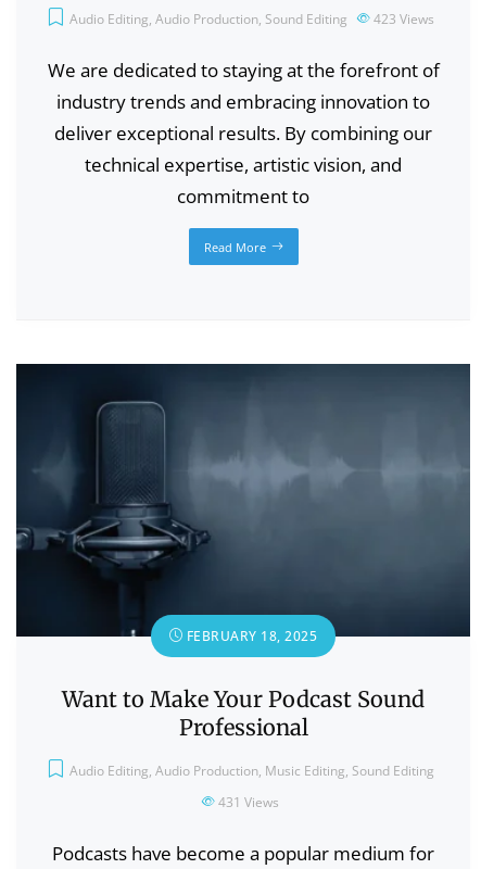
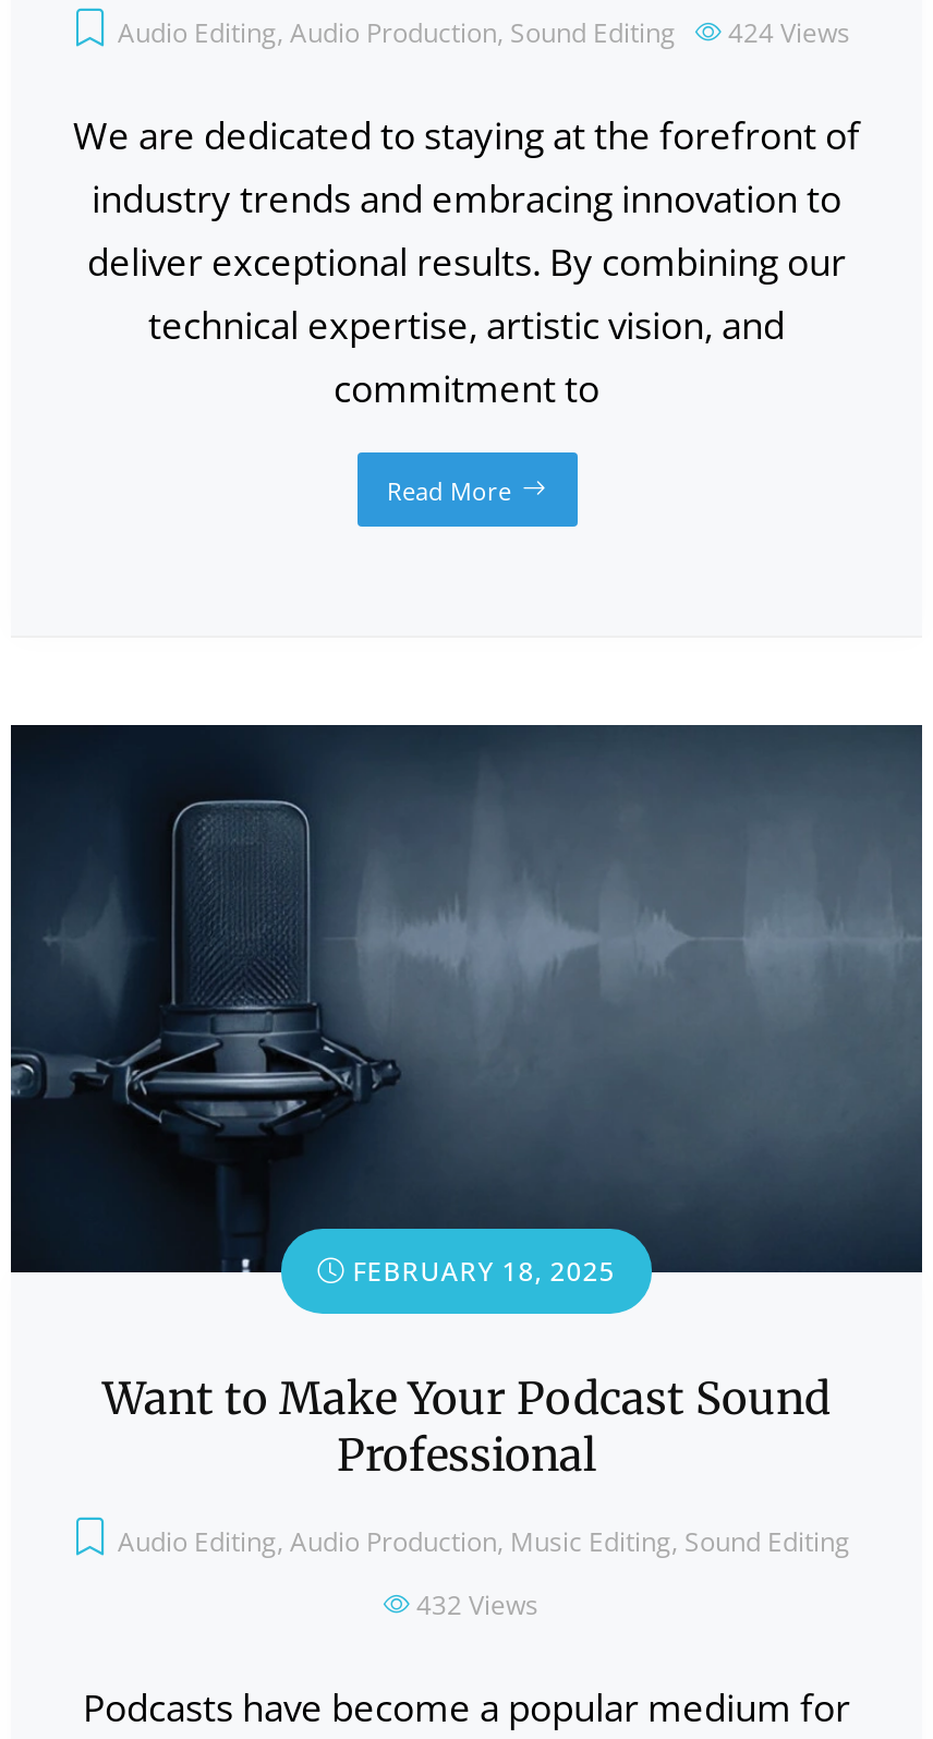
- Audio Editing, Audio Production, Sound Editing 423 Views
+ Audio Editing, Audio Production, Sound Editing 424 Views

- 431 Views
+ 432 Views
